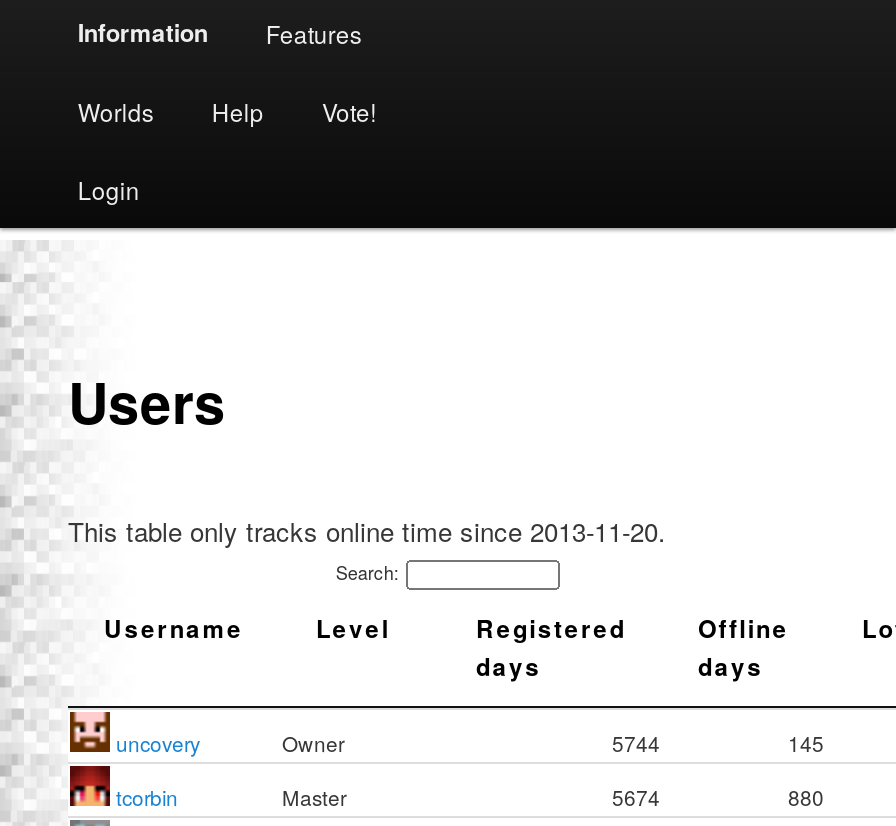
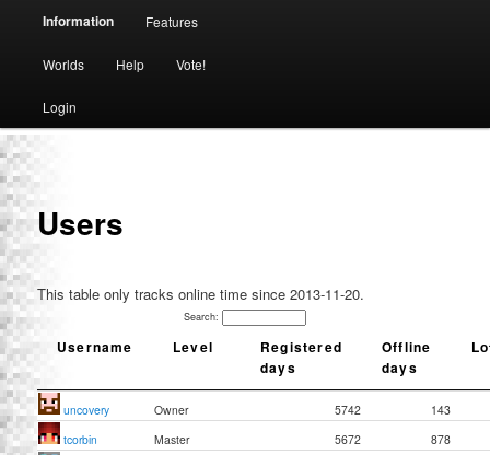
- 5744
+ 5742

- 145
+ 143

- 5674
+ 5672

- 880
+ 878
